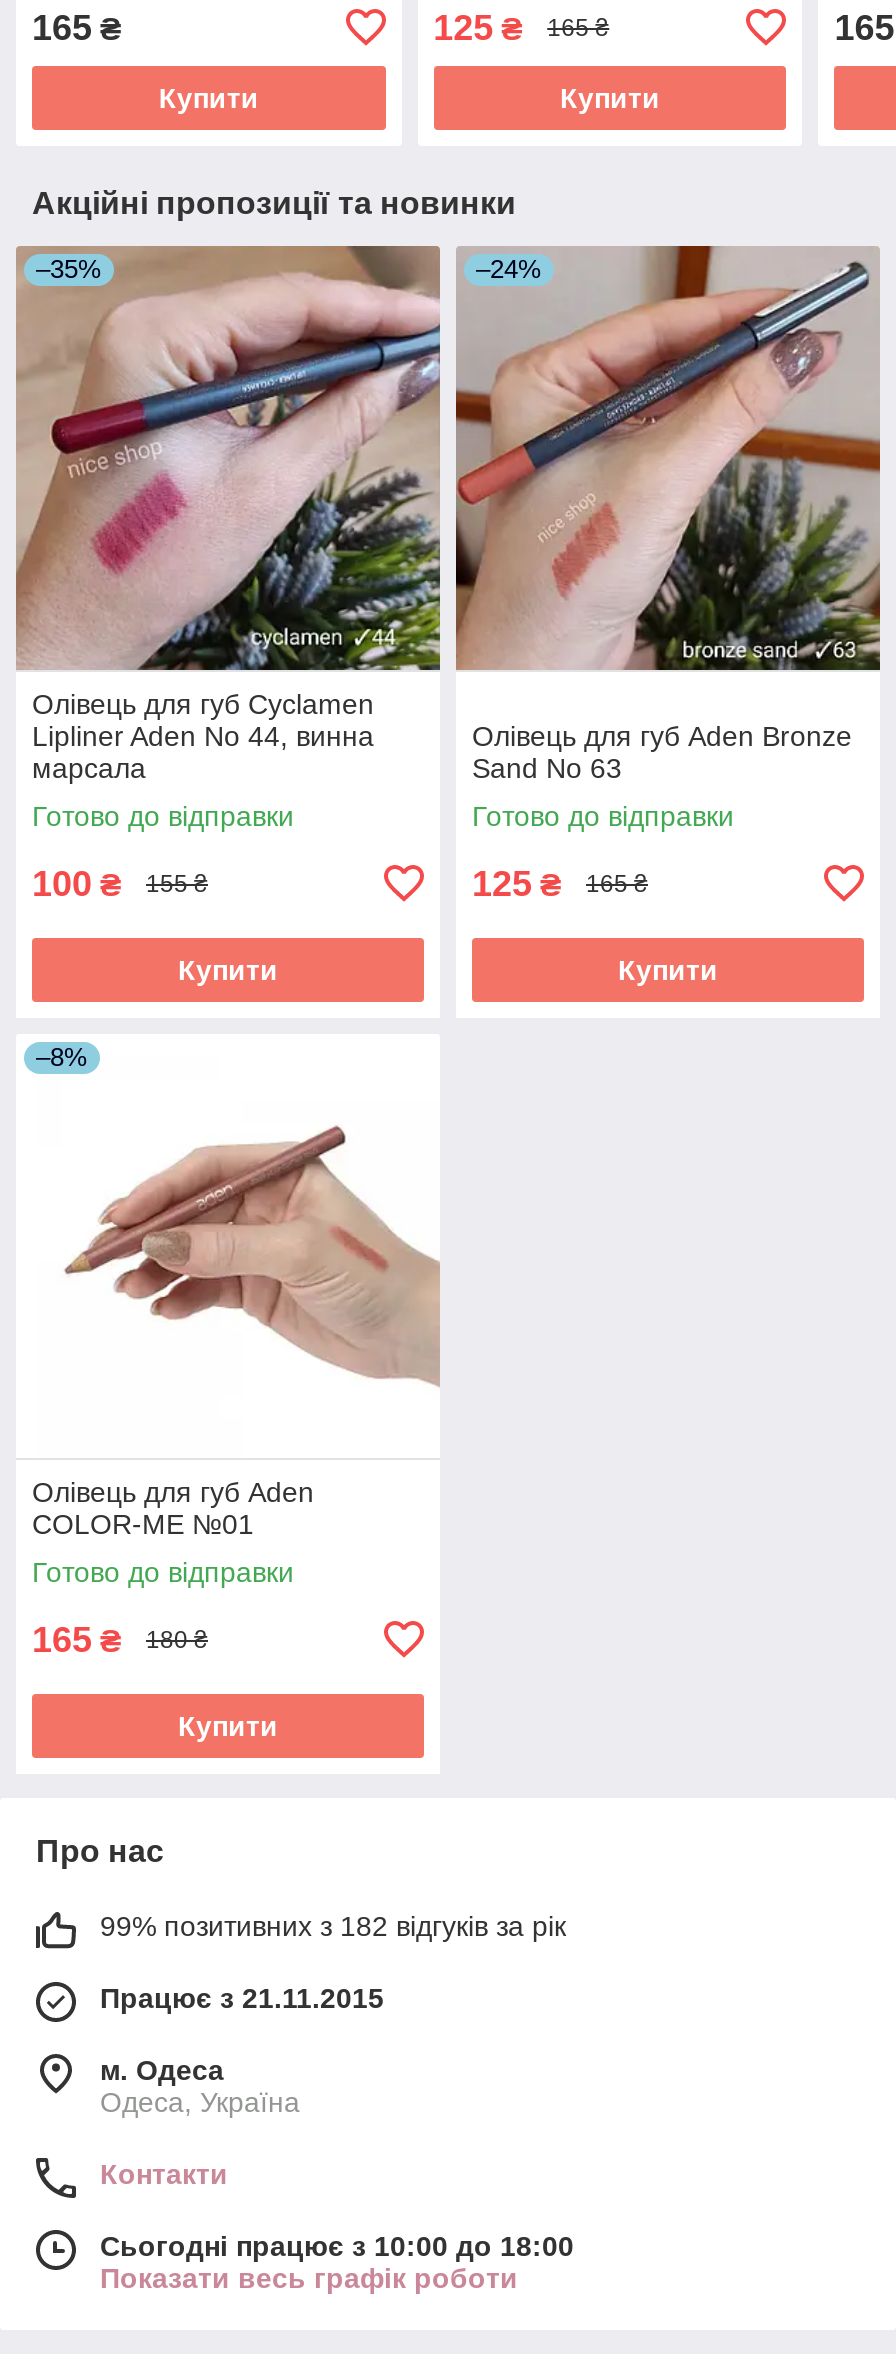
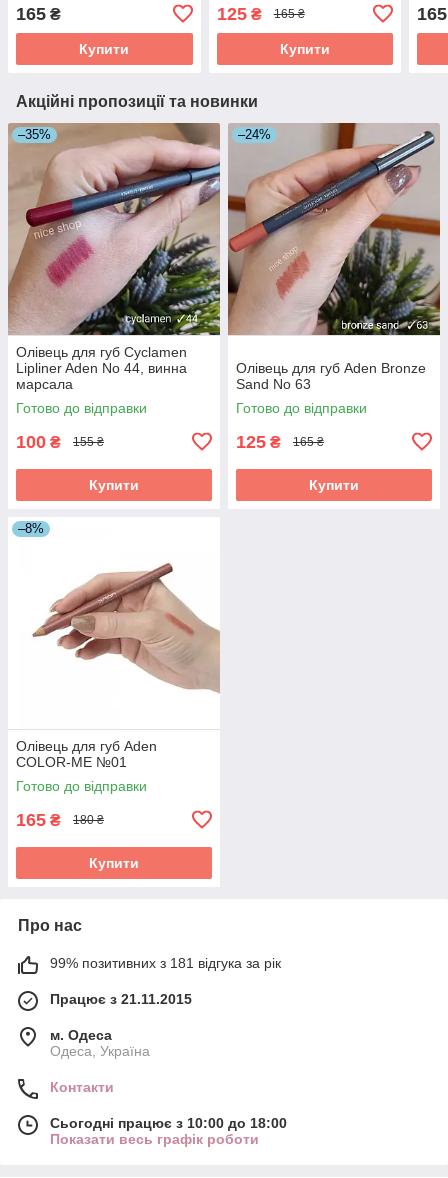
- 99% позитивних з 182 відгуків за рік
+ 99% позитивних з 181 відгука за рік
